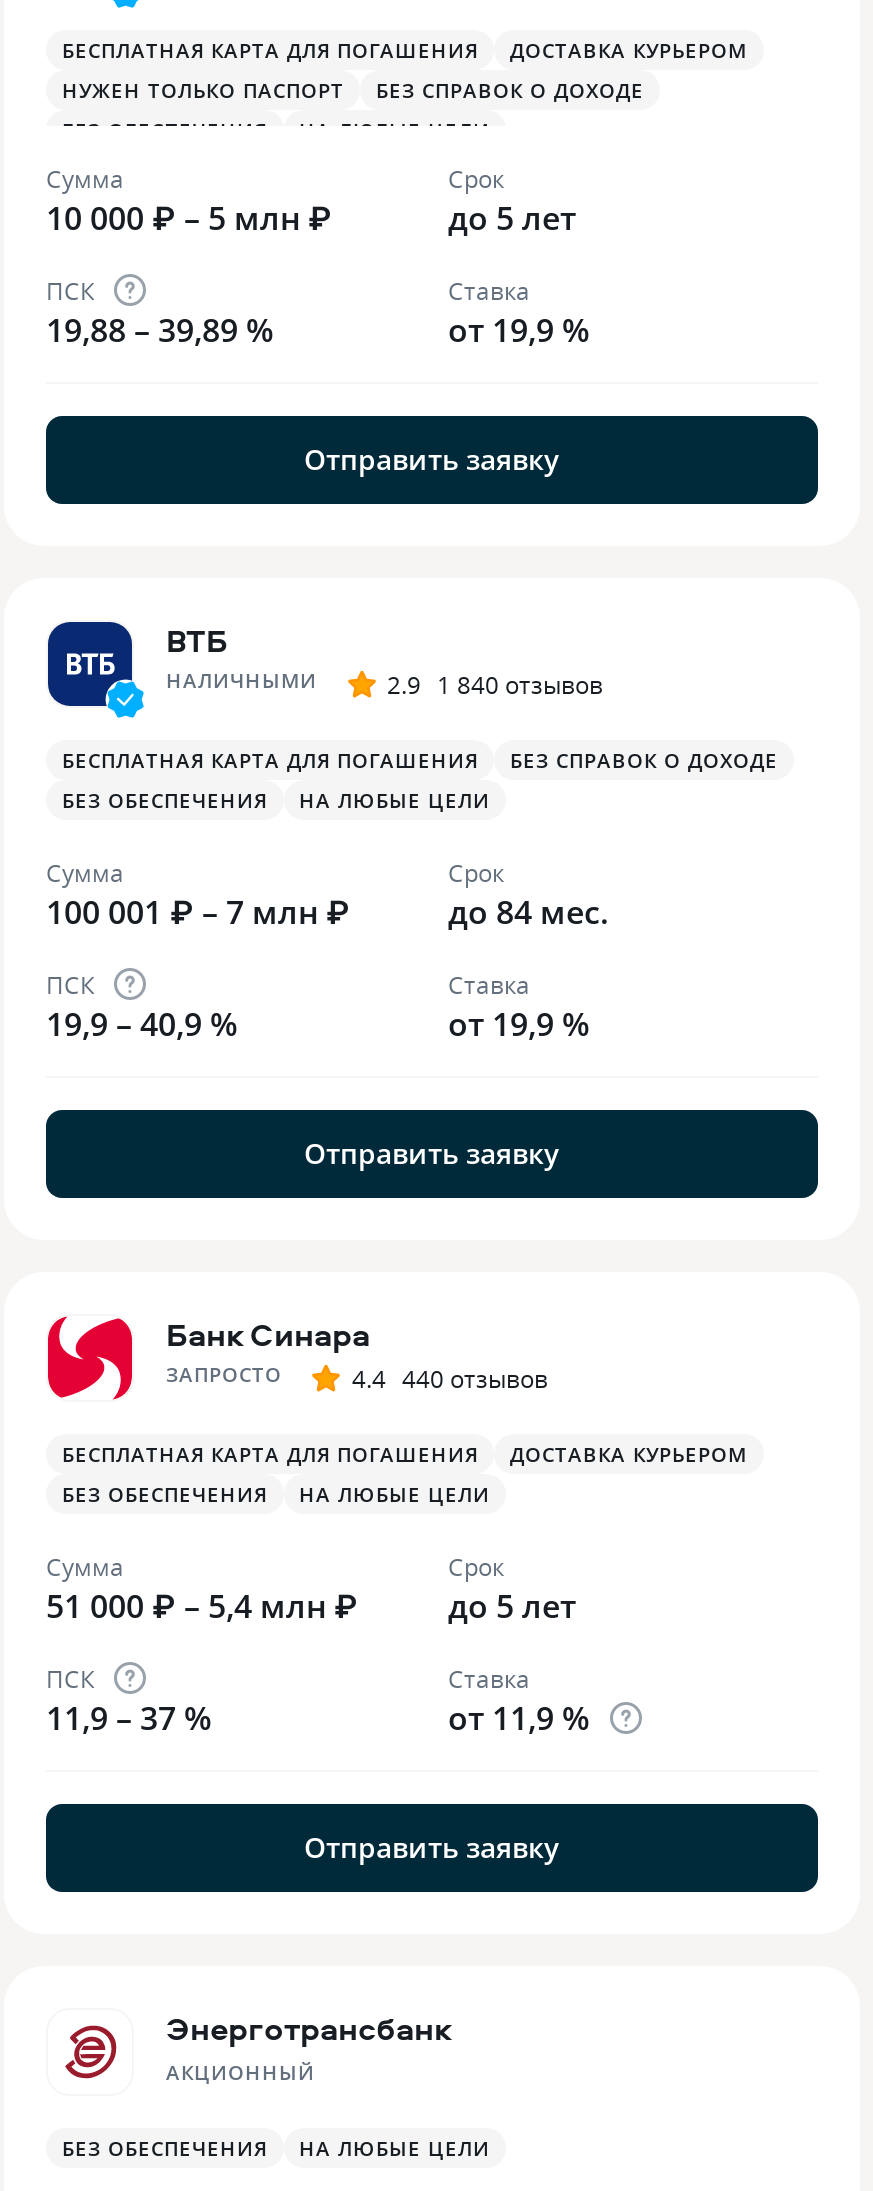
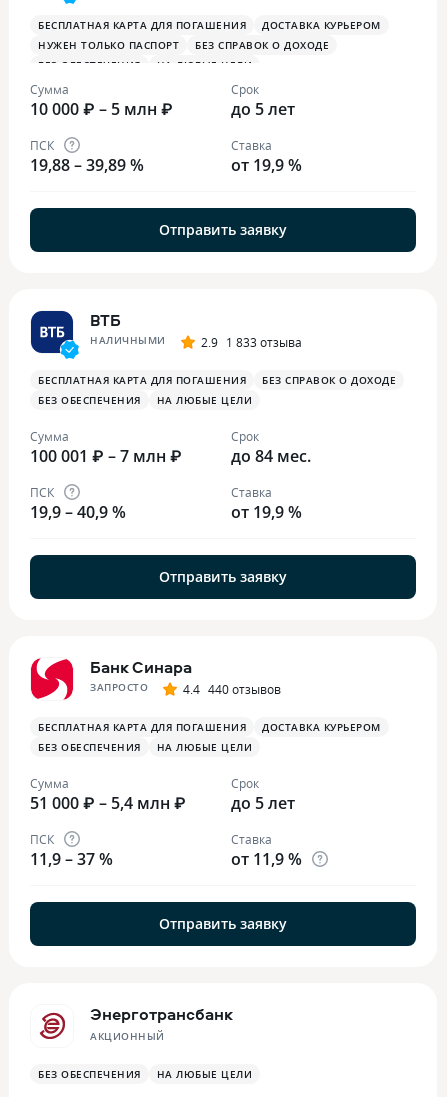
- 2.9 1 840 отзывов
+ 2.9 1 833 отзыва
